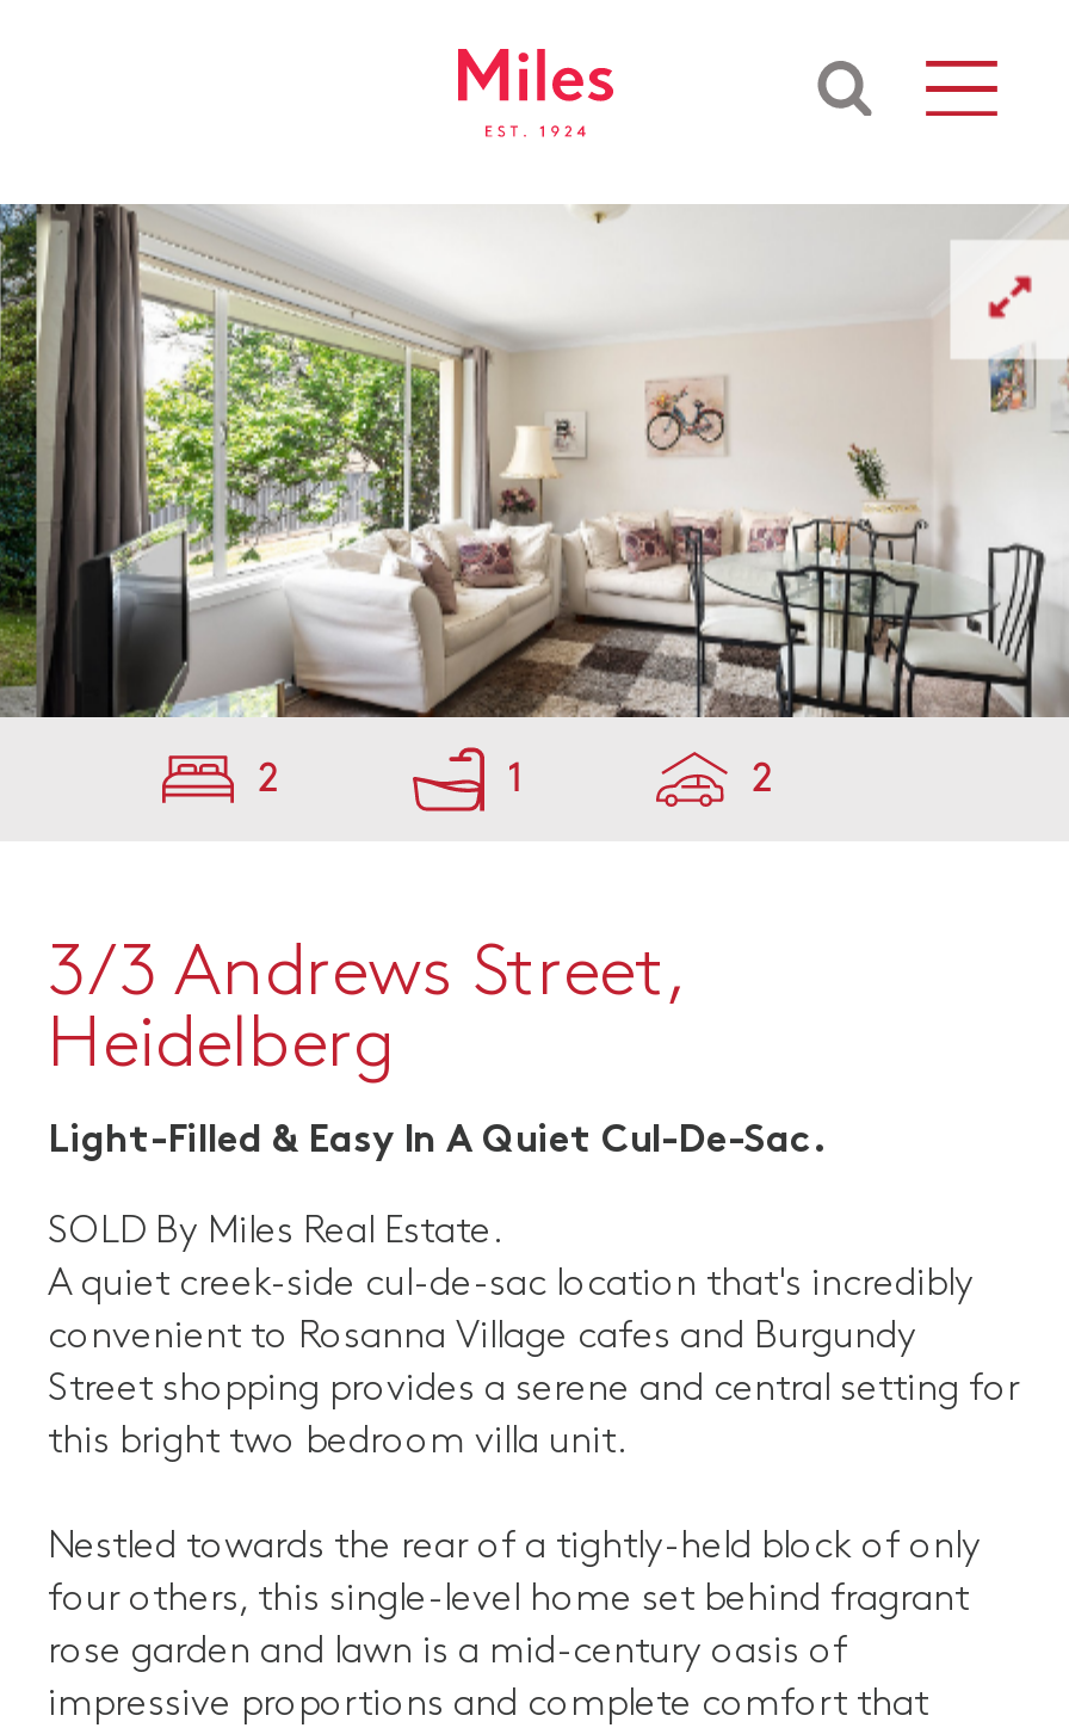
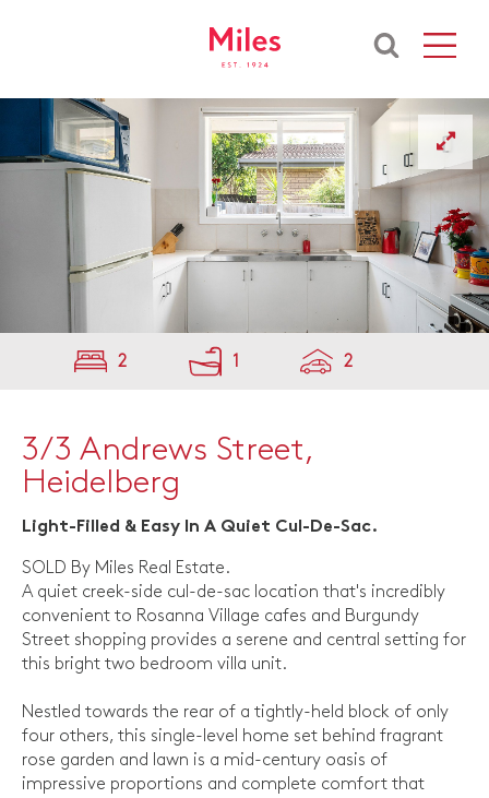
- [image]
+ [image]
